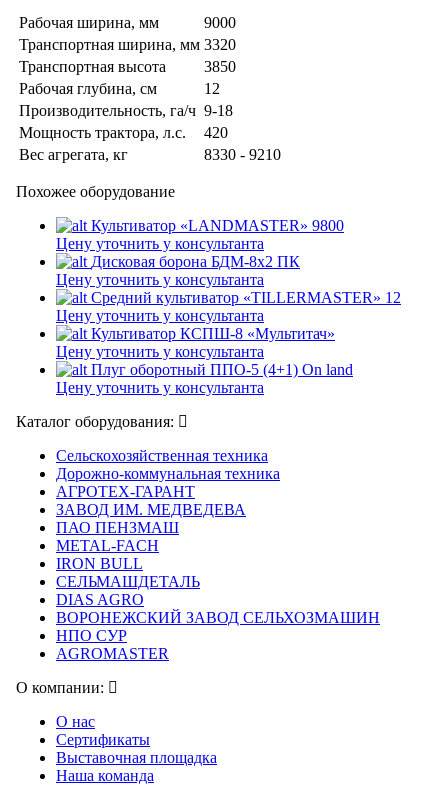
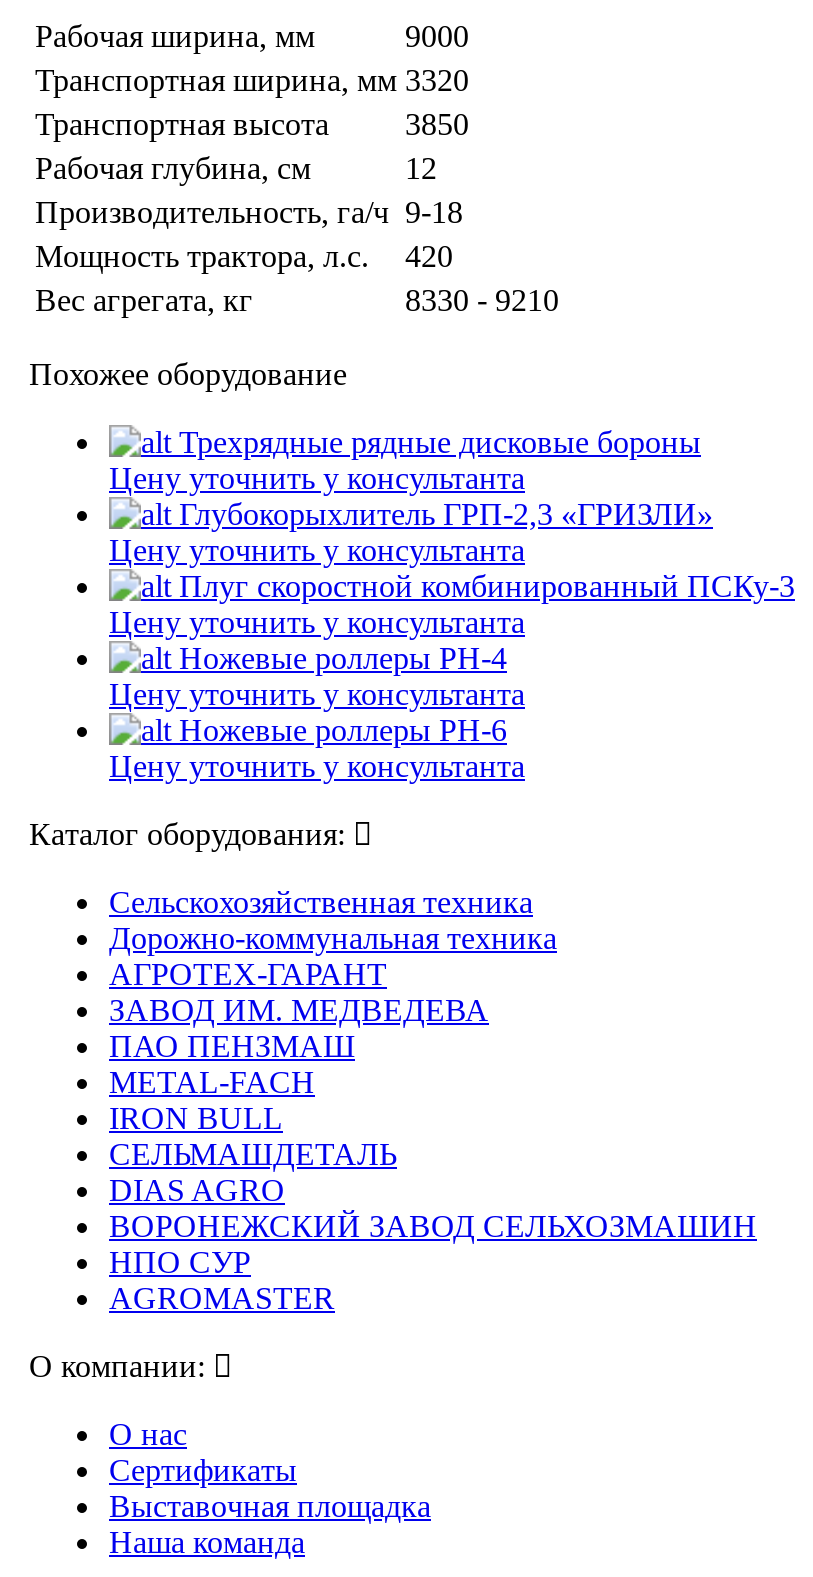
- Культиватор «LANDMASTER» 9800
+ Трехрядные рядные дисковые бороны

- Дисковая борона БДМ-8х2 ПК
+ Глубокорыхлитель ГРП-2,3 «ГРИЗЛИ»

- Средний культиватор «TILLERMASTER» 12
+ Плуг скоростной комбинированный ПСКу-3

- Культиватор КСПШ-8 «Мультитач»
+ Ножевые роллеры РН-4

- Плуг оборотный ППО-5 (4+1) On land
+ Ножевые роллеры РН-6
